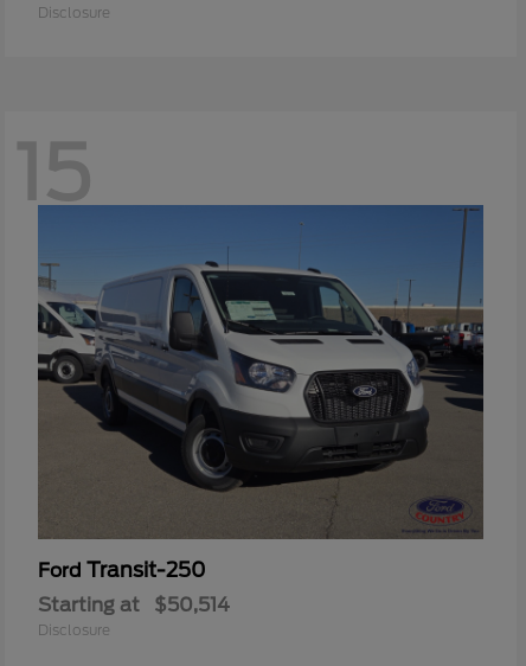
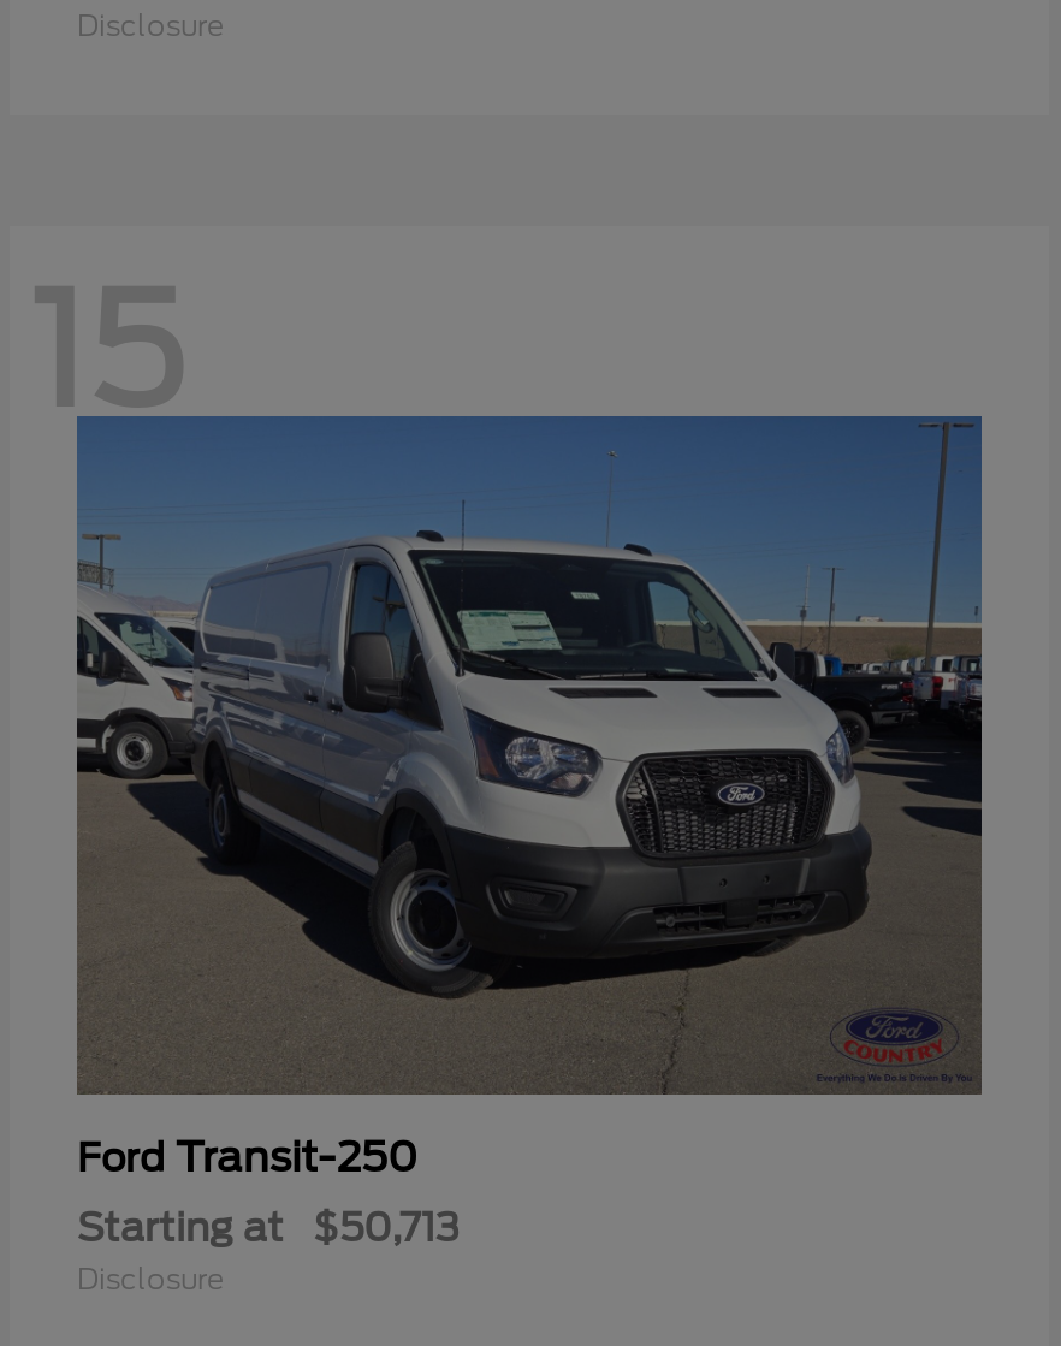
- Starting at $50,514
+ Starting at $50,713
